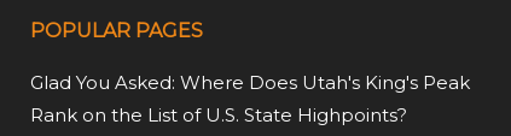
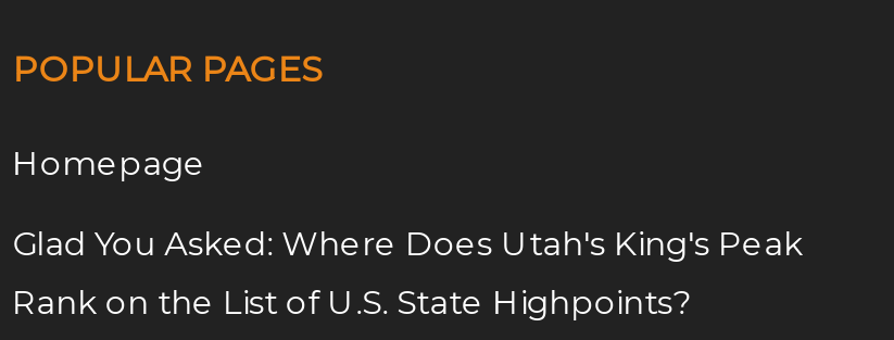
+ Homepage
